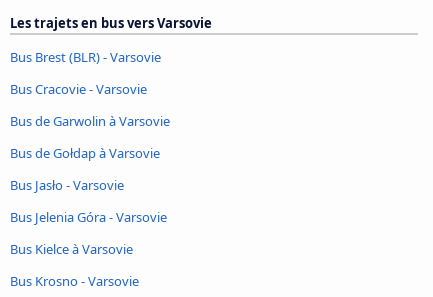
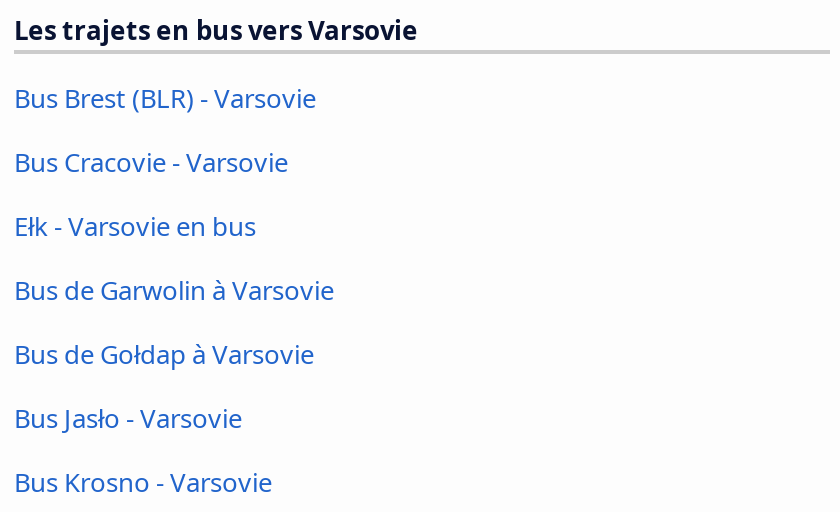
+ Ełk - Varsovie en bus

moved down: Bus de Garwolin à Varsovie | Bus de Gołdap à Varsovie | Bus Jasło - Varsovie

- Bus Jelenia Góra - Varsovie
- Bus Kielce à Varsovie
